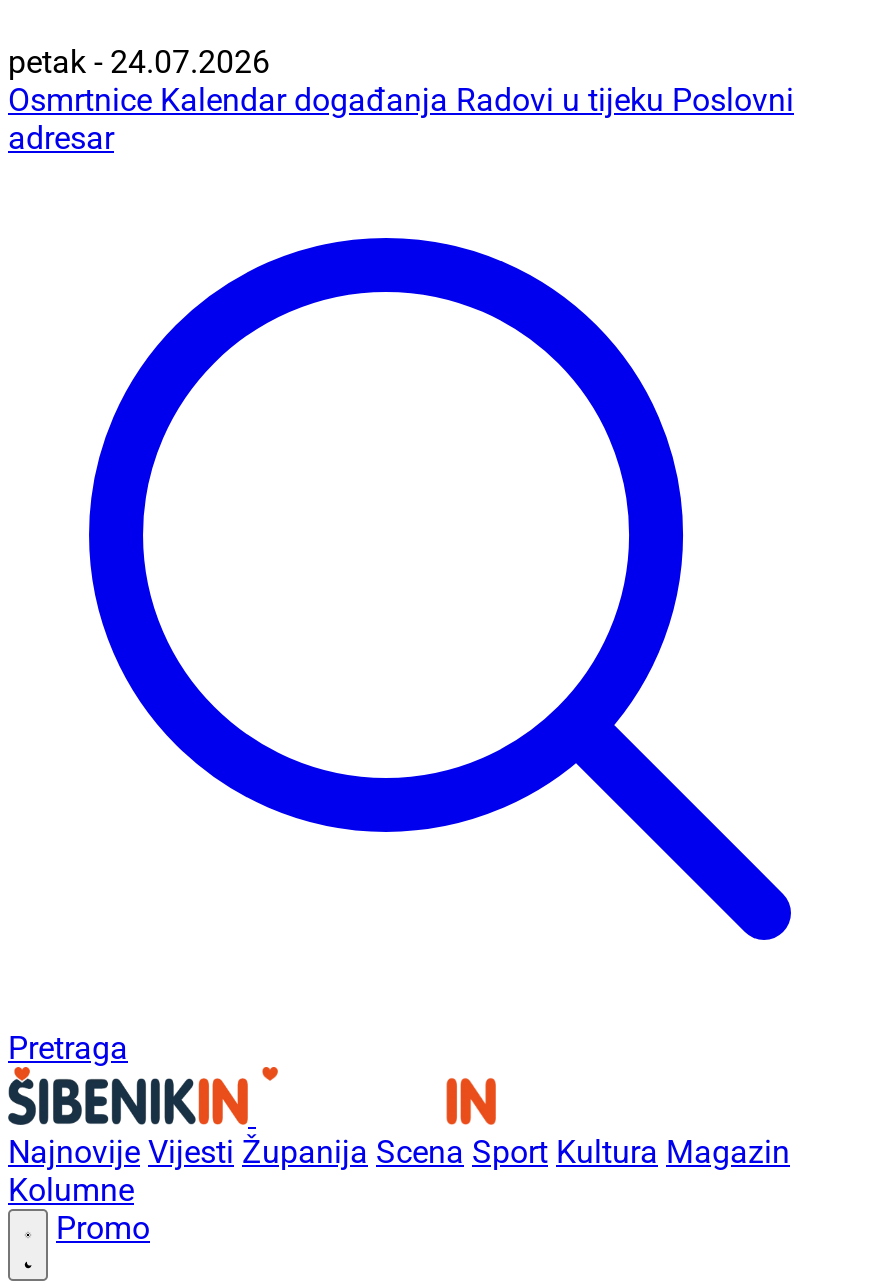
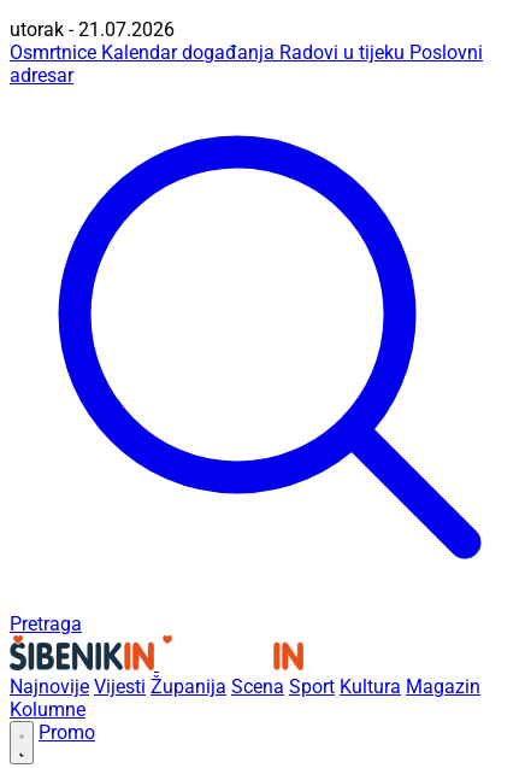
- petak - 24.07.2026
+ utorak - 21.07.2026
